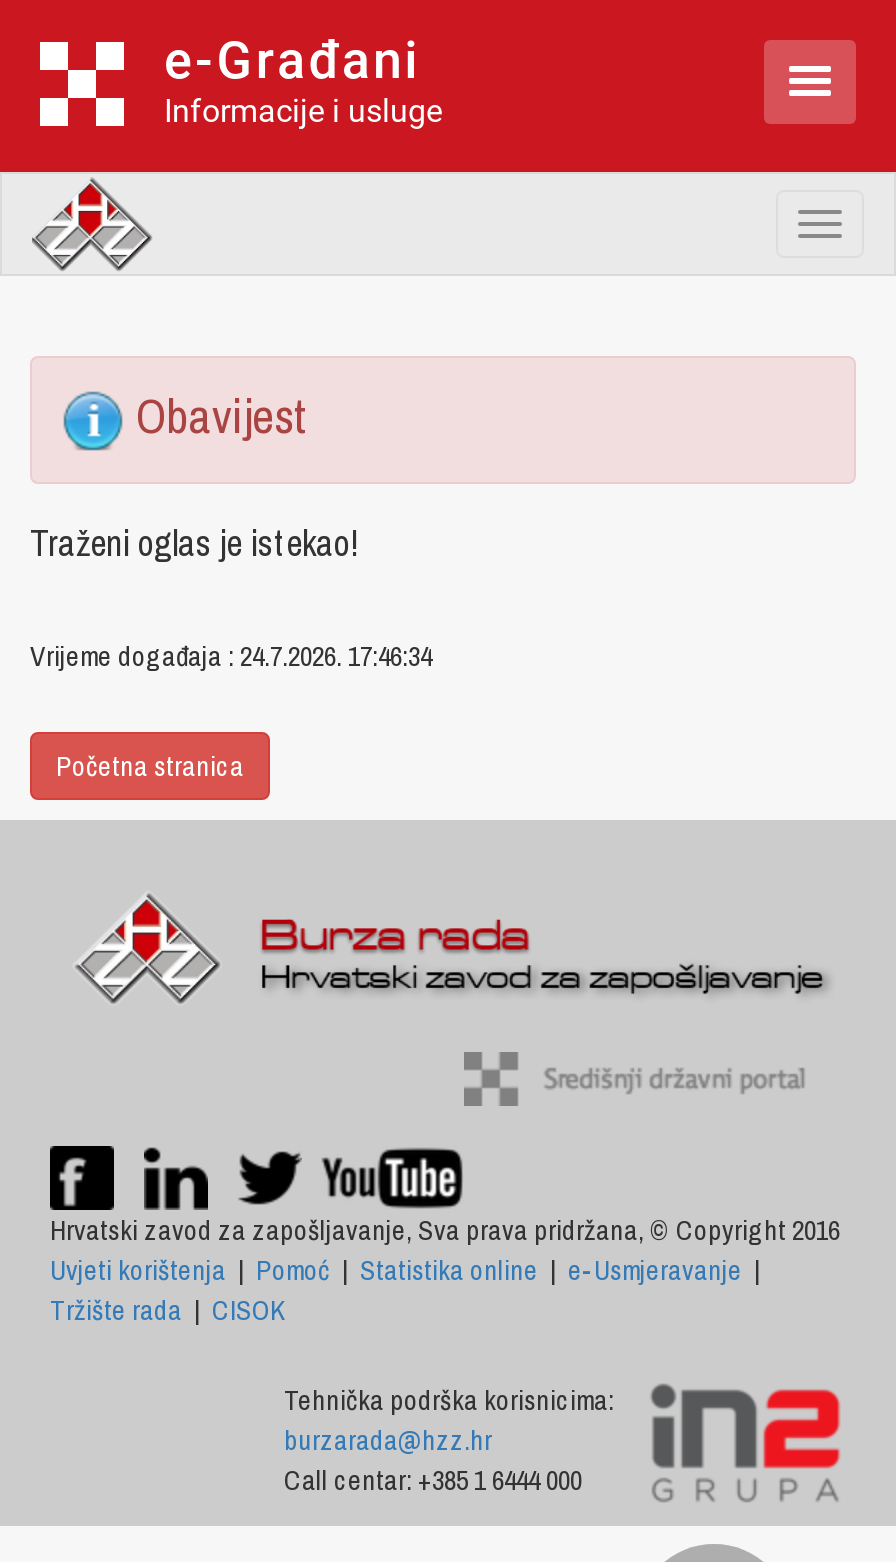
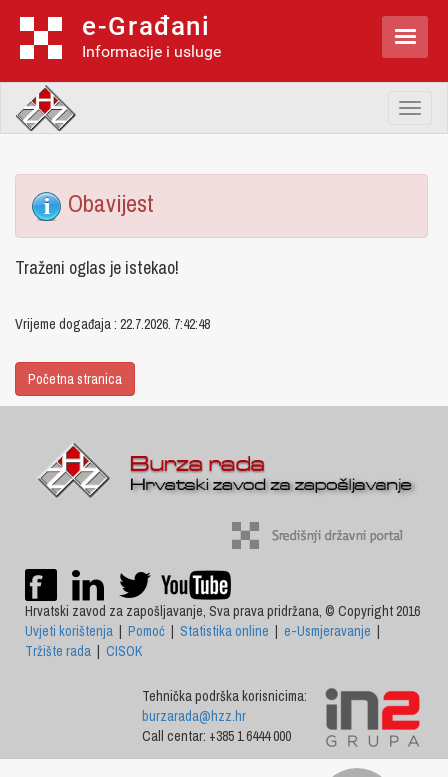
- Vrijeme događaja : 24.7.2026. 17:46:34
+ Vrijeme događaja : 22.7.2026. 7:42:48
